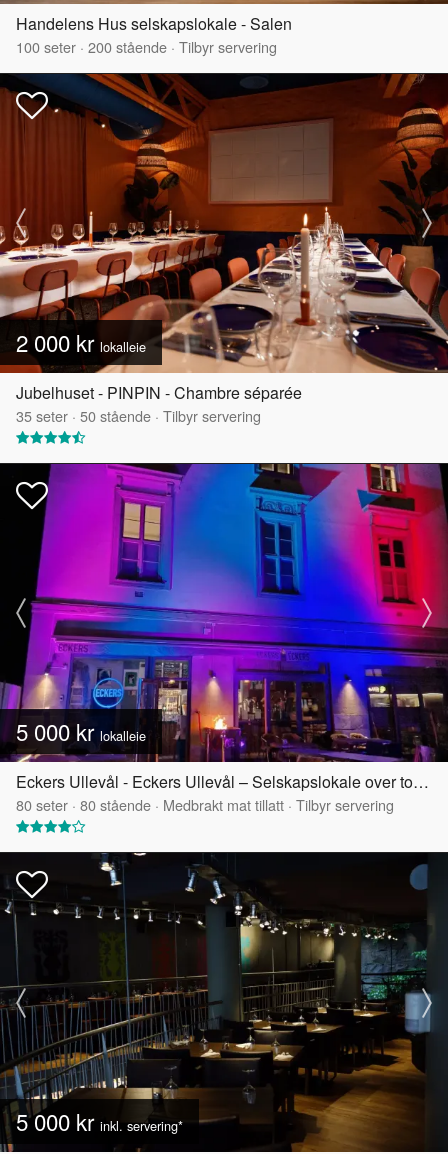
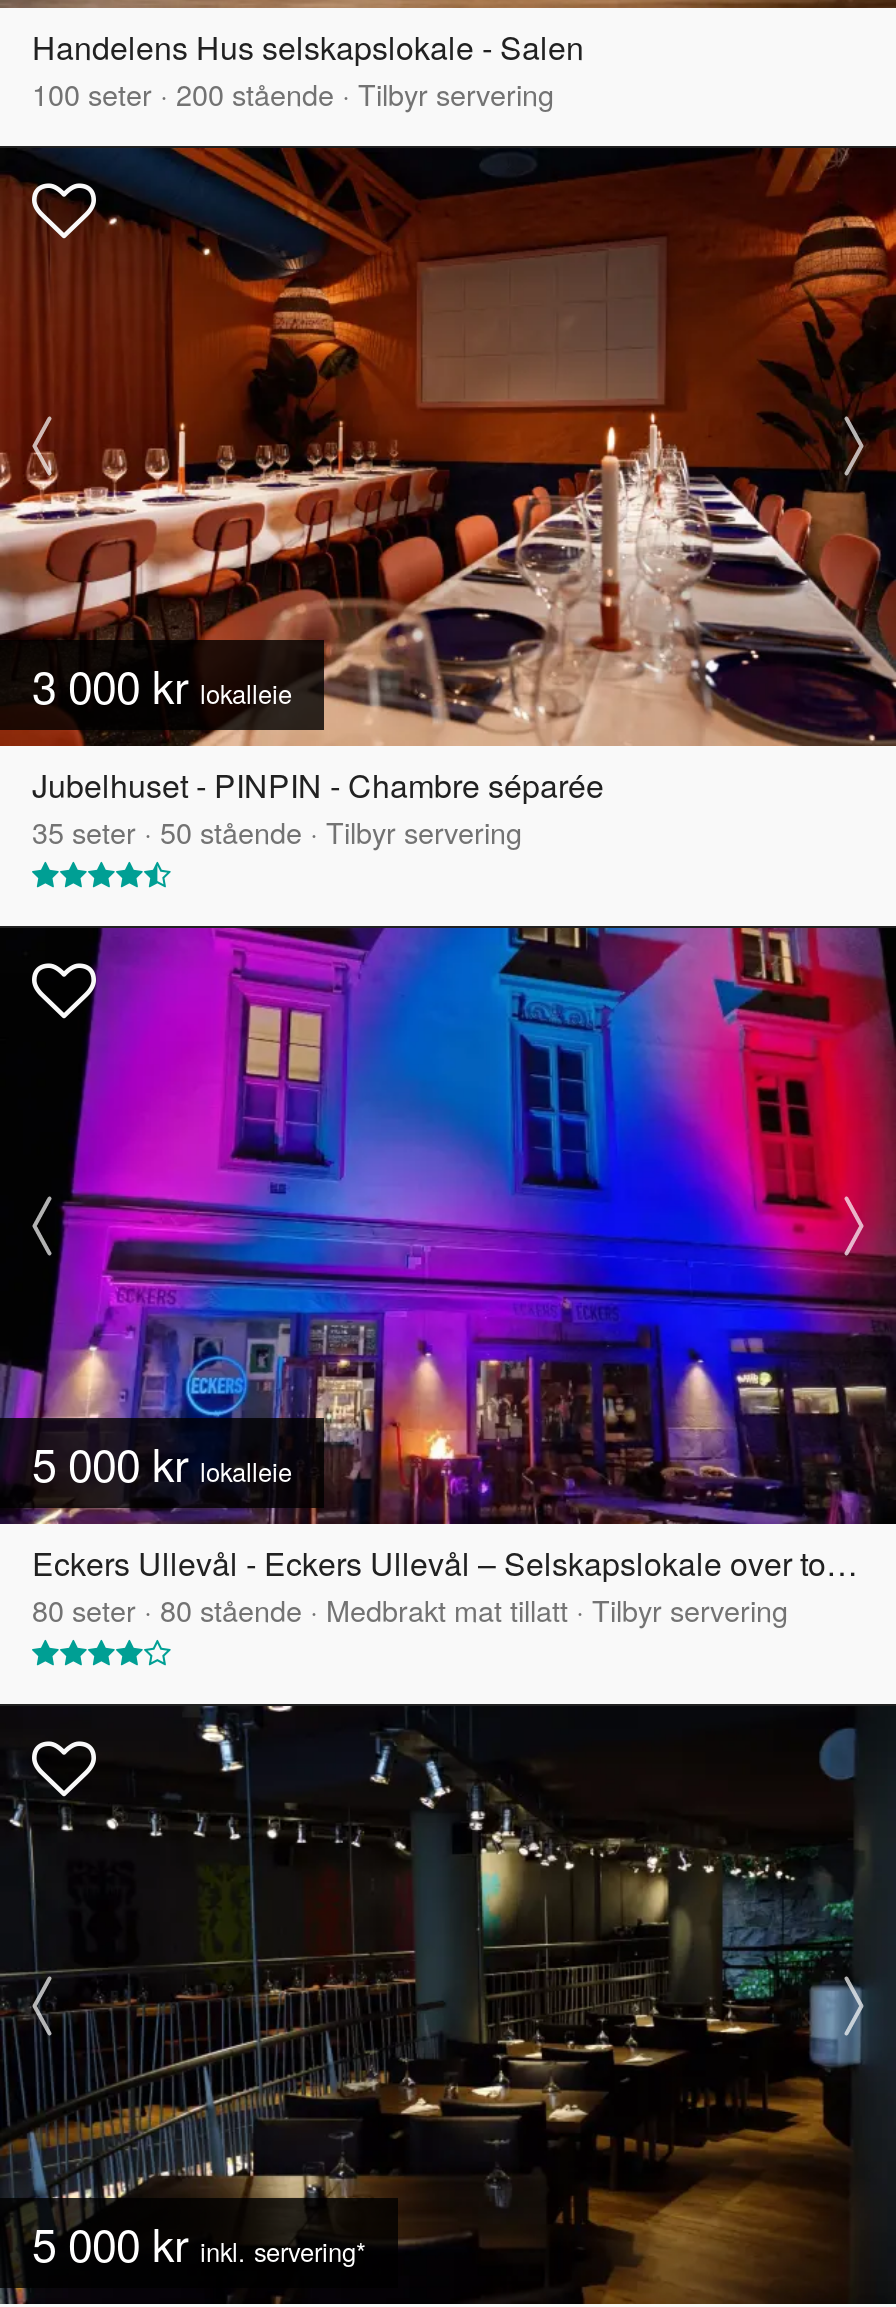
- 2 000 kr lokalleie
+ 3 000 kr lokalleie
